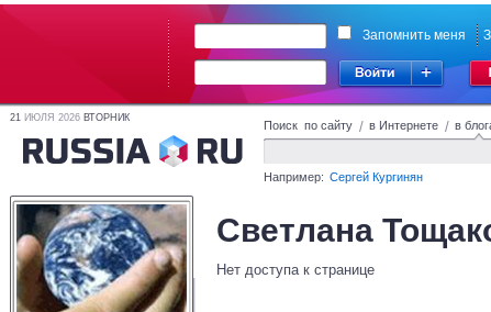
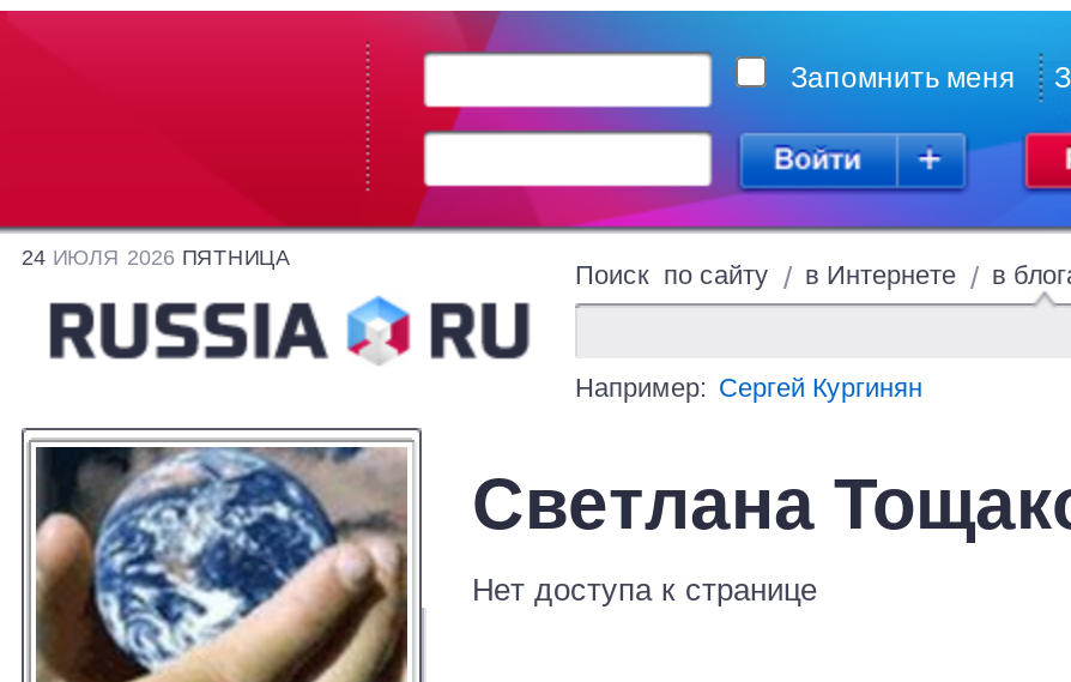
- 21 ИЮЛЯ 2026 ВТОРНИК
+ 24 ИЮЛЯ 2026 ПЯТНИЦА
